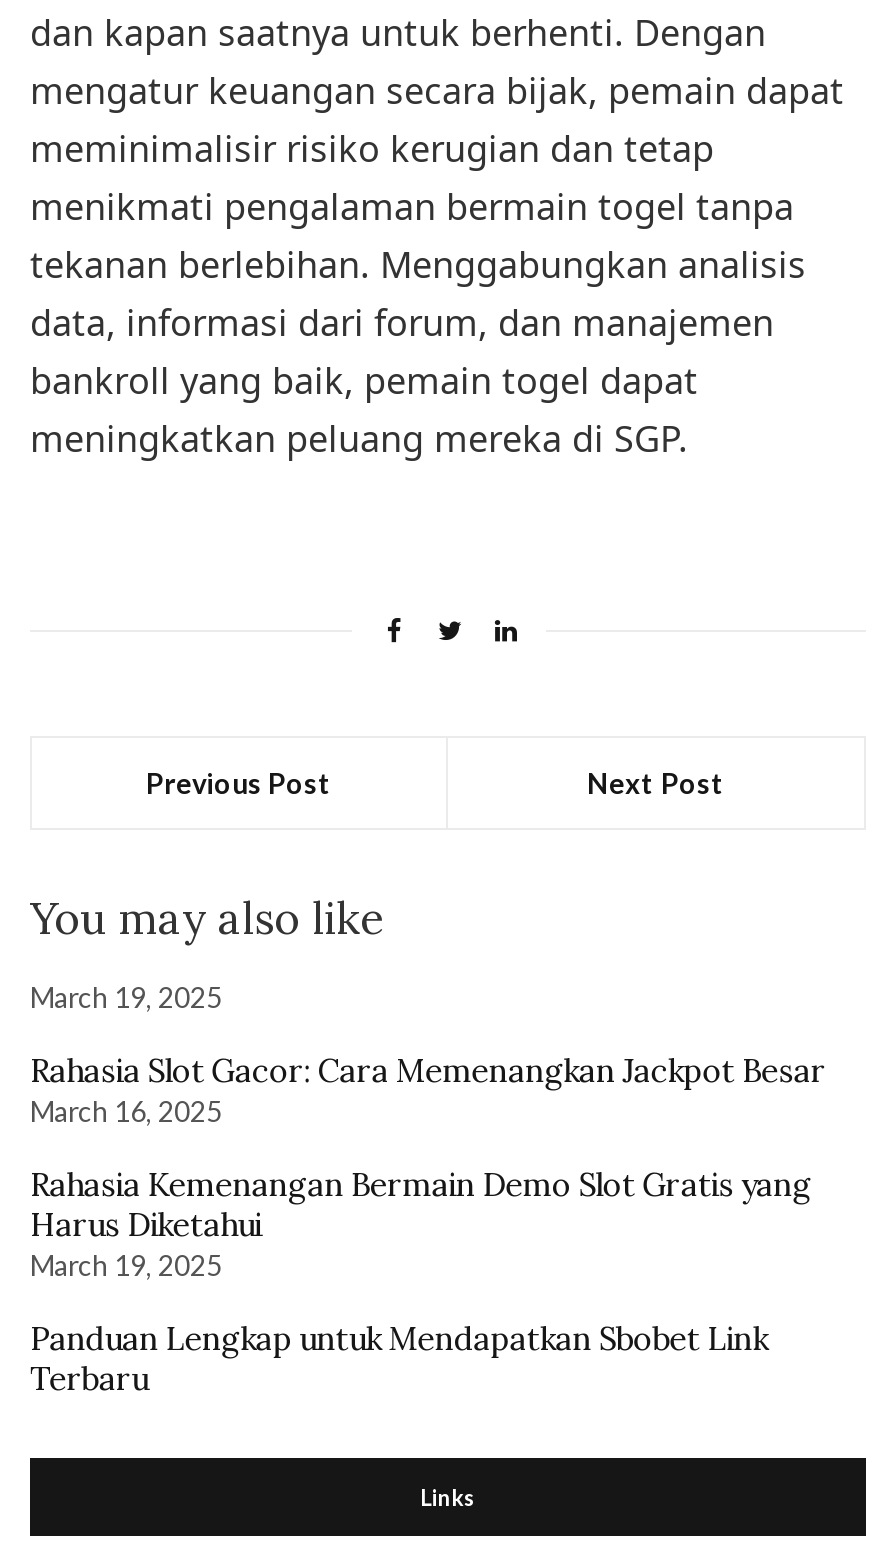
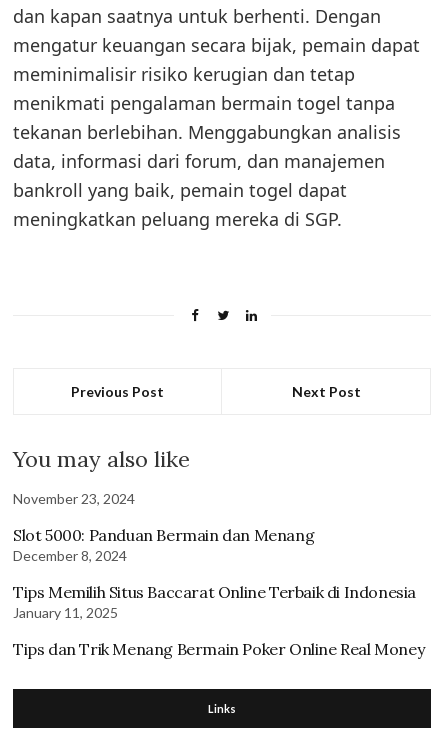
- March 19, 2025
+ November 23, 2024

- Rahasia Slot Gacor: Cara Memenangkan Jackpot Besar
- March 16, 2025
+ Slot 5000: Panduan Bermain dan Menang
+ December 8, 2024

- Rahasia Kemenangan Bermain Demo Slot Gratis yang
- Harus Diketahui
- March 19, 2025
+ Tips Memilih Situs Baccarat Online Terbaik di Indonesia
+ January 11, 2025

- Panduan Lengkap untuk Mendapatkan Sbobet Link
- Terbaru
+ Tips dan Trik Menang Bermain Poker Online Real Money
